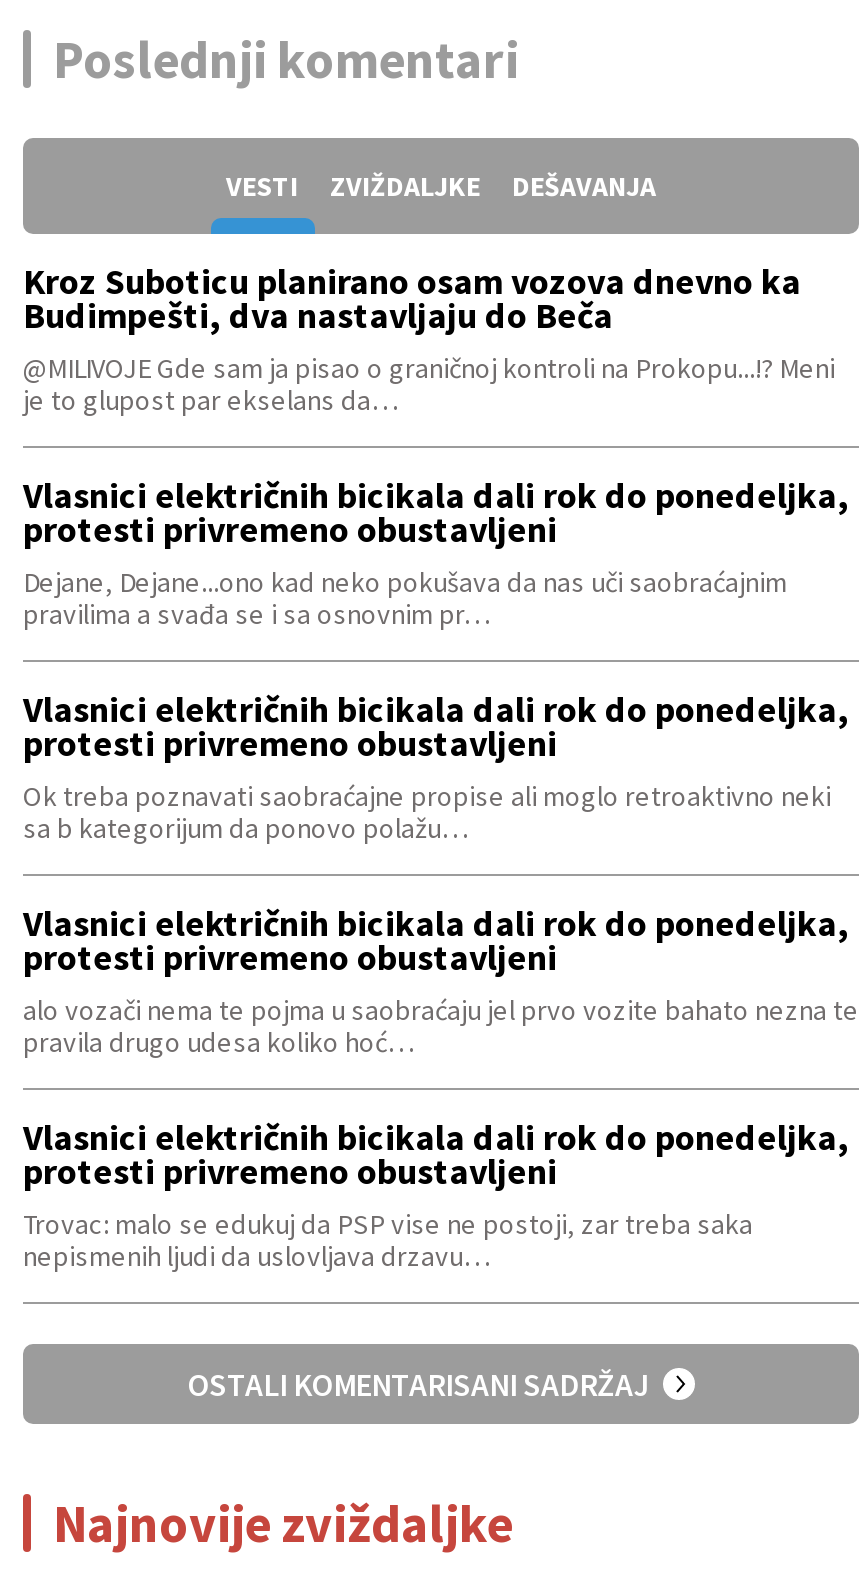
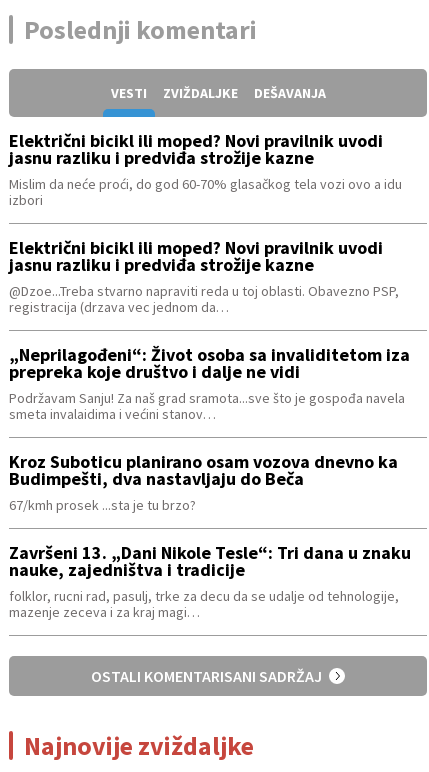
+ Električni bicikl ili moped? Novi pravilnik uvodi
+ jasnu razliku i predviđa strožije kazne
+ Mislim da neće proći, do god 60-70% glasačkog tela vozi ovo a idu
+ izbori
+ Električni bicikl ili moped? Novi pravilnik uvodi
+ jasnu razliku i predviđa strožije kazne
+ @Dzoe...Treba stvarno napraviti reda u toj oblasti. Obavezno PSP,
+ registracija (drzava vec jednom da…
+ „Neprilagođeni“: Život osoba sa invaliditetom iza
+ prepreka koje društvo i dalje ne vidi
+ Podržavam Sanju! Za naš grad sramota...sve što je gospođa navela
+ smeta invalaidima i većini stanov…

moved down: Kroz Suboticu planirano osam vozova dnevno ka | Budimpešti, dva nastavljaju do Beča

- @MILIVOJE Gde sam ja pisao o graničnoj kontroli na Prokopu...!? Meni
- je to glupost par ekselans da…
- Vlasnici električnih bicikala dali rok do ponedeljka,
- protesti privremeno obustavljeni
- Dejane, Dejane...ono kad neko pokušava da nas uči saobraćajnim
- pravilima a svađa se i sa osnovnim pr…
- Vlasnici električnih bicikala dali rok do ponedeljka,
- protesti privremeno obustavljeni
- Ok treba poznavati saobraćajne propise ali moglo retroaktivno neki
- sa b kategorijum da ponovo polažu…
- Vlasnici električnih bicikala dali rok do ponedeljka,
- protesti privremeno obustavljeni
- alo vozači nema te pojma u saobraćaju jel prvo vozite bahato nezna te
- pravila drugo udesa koliko hoć…
- Vlasnici električnih bicikala dali rok do ponedeljka,
- protesti privremeno obustavljeni
- Trovac: malo se edukuj da PSP vise ne postoji, zar treba saka
- nepismenih ljudi da uslovljava drzavu…
+ 67/kmh prosek ...sta je tu brzo?
+ Završeni 13. „Dani Nikole Tesle“: Tri dana u znaku
+ nauke, zajedništva i tradicije
+ folklor, rucni rad, pasulj, trke za decu da se udalje od tehnologije,
+ mazenje zeceva i za kraj magi…
